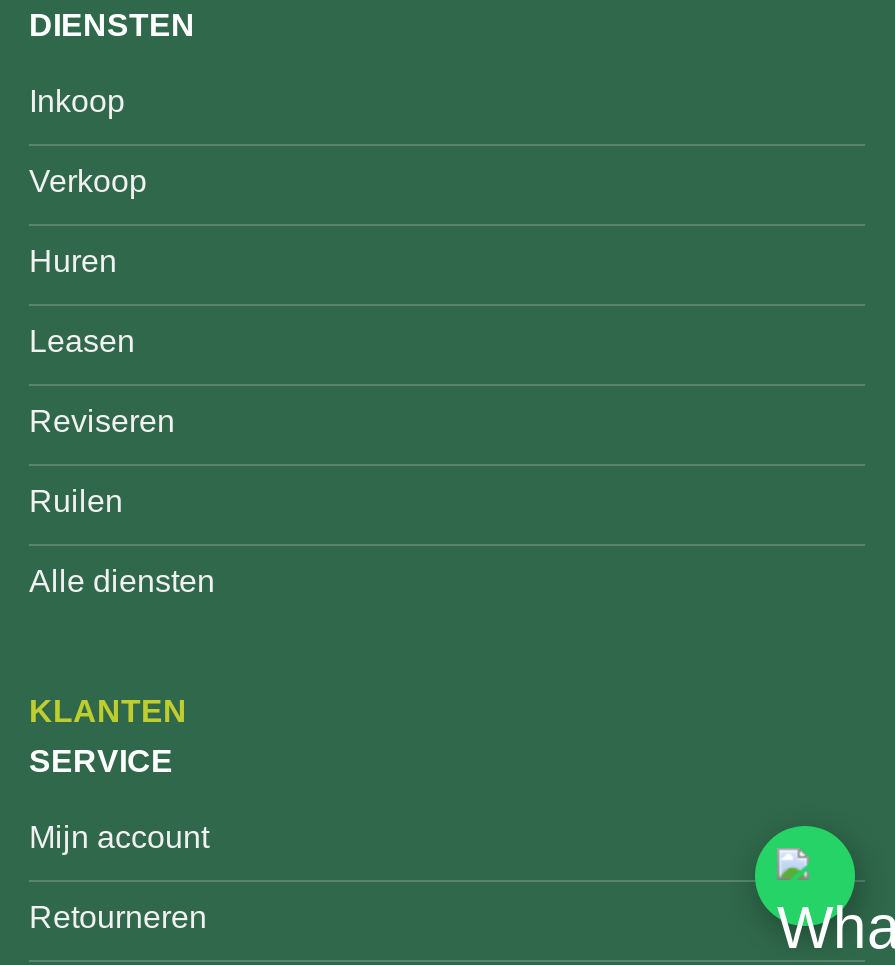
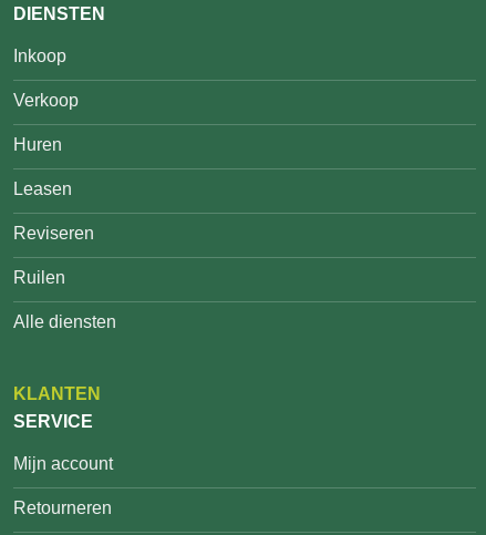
- [image]
